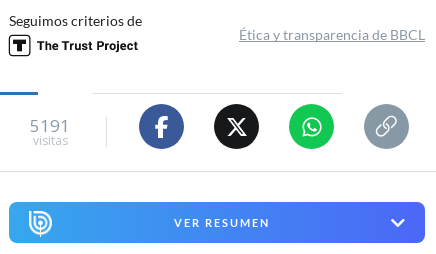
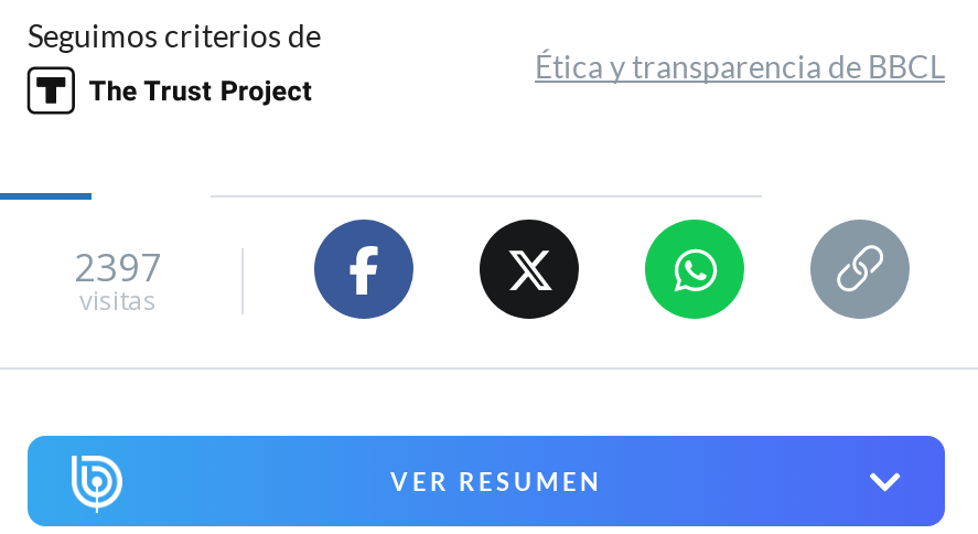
- 5191
+ 2397
